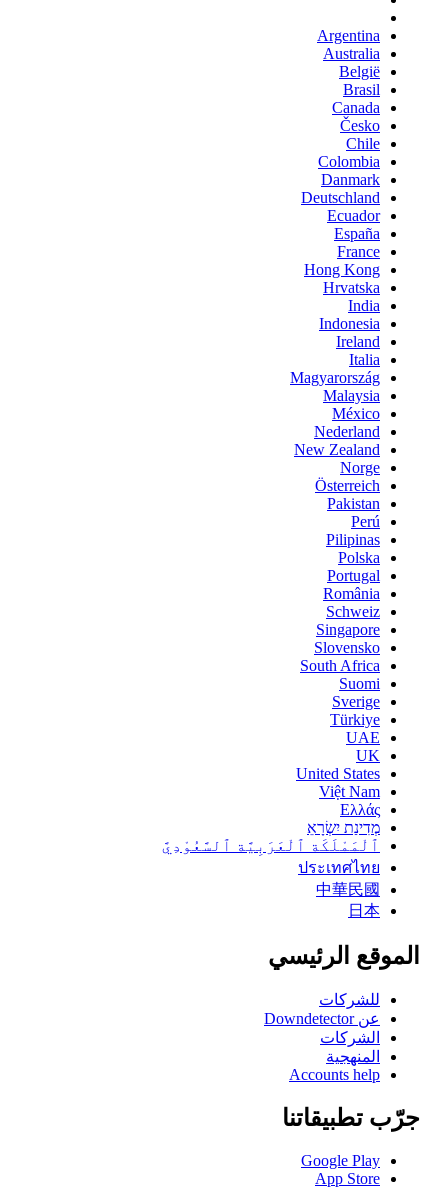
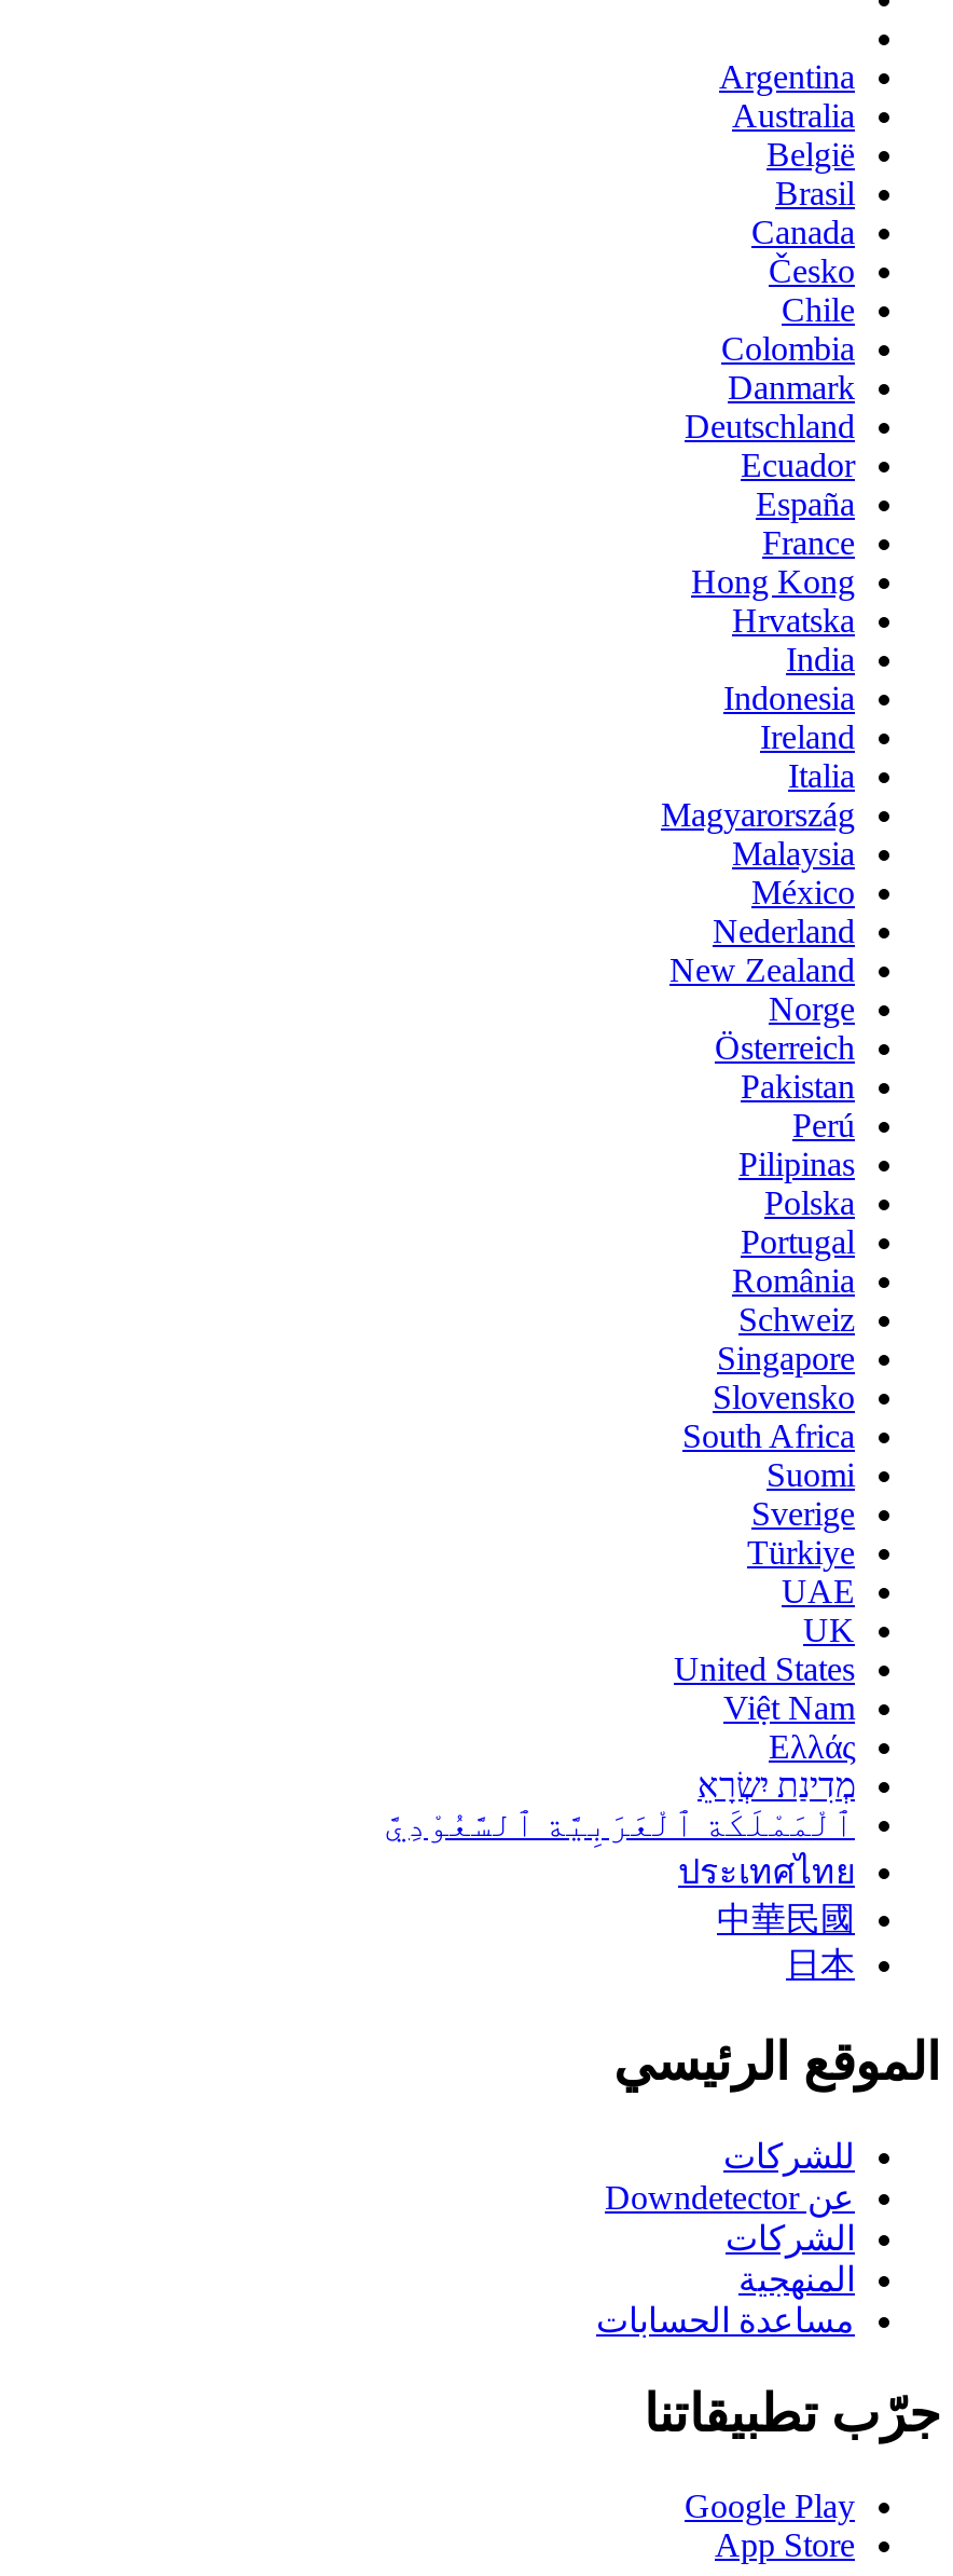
- Accounts help
+ مساعدة الحسابات
